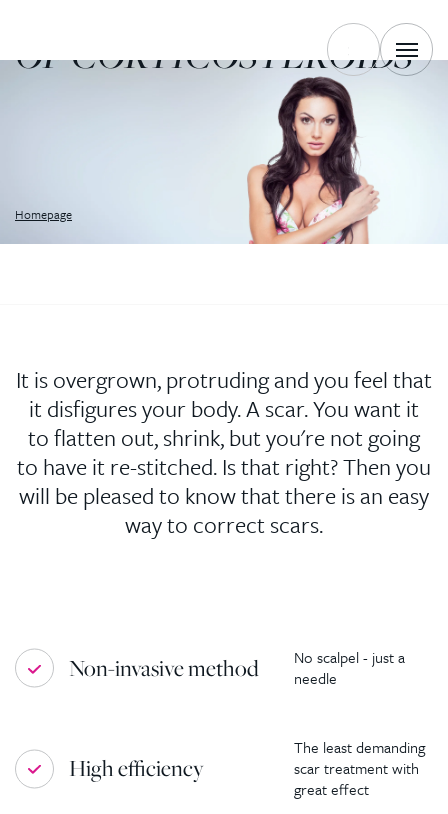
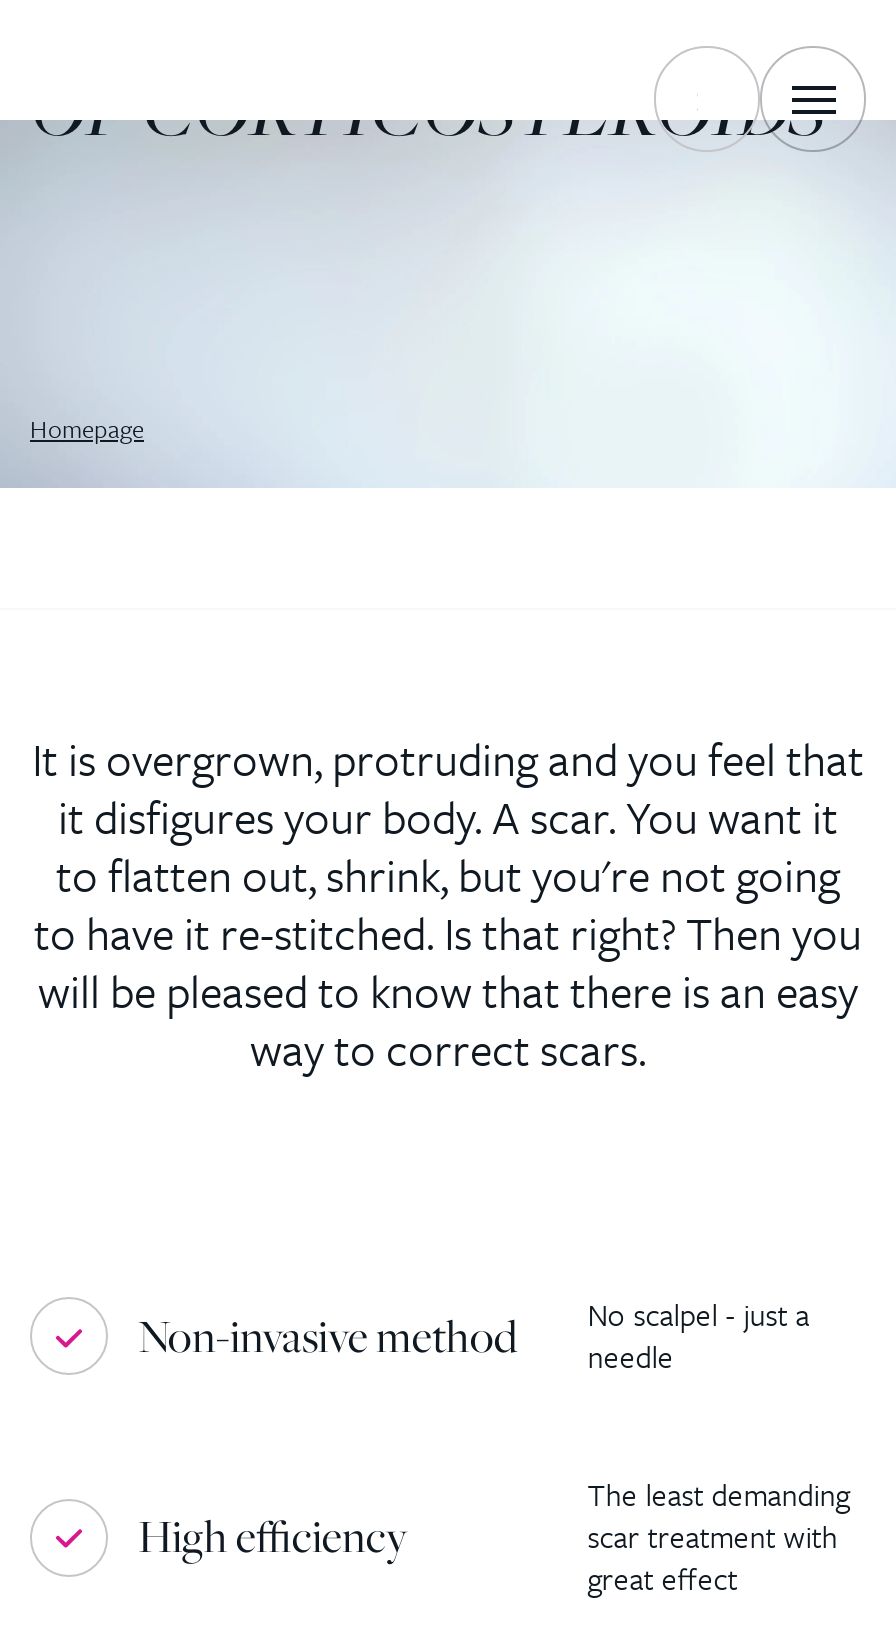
- [image]
